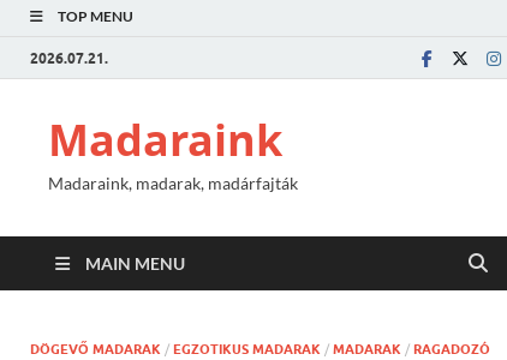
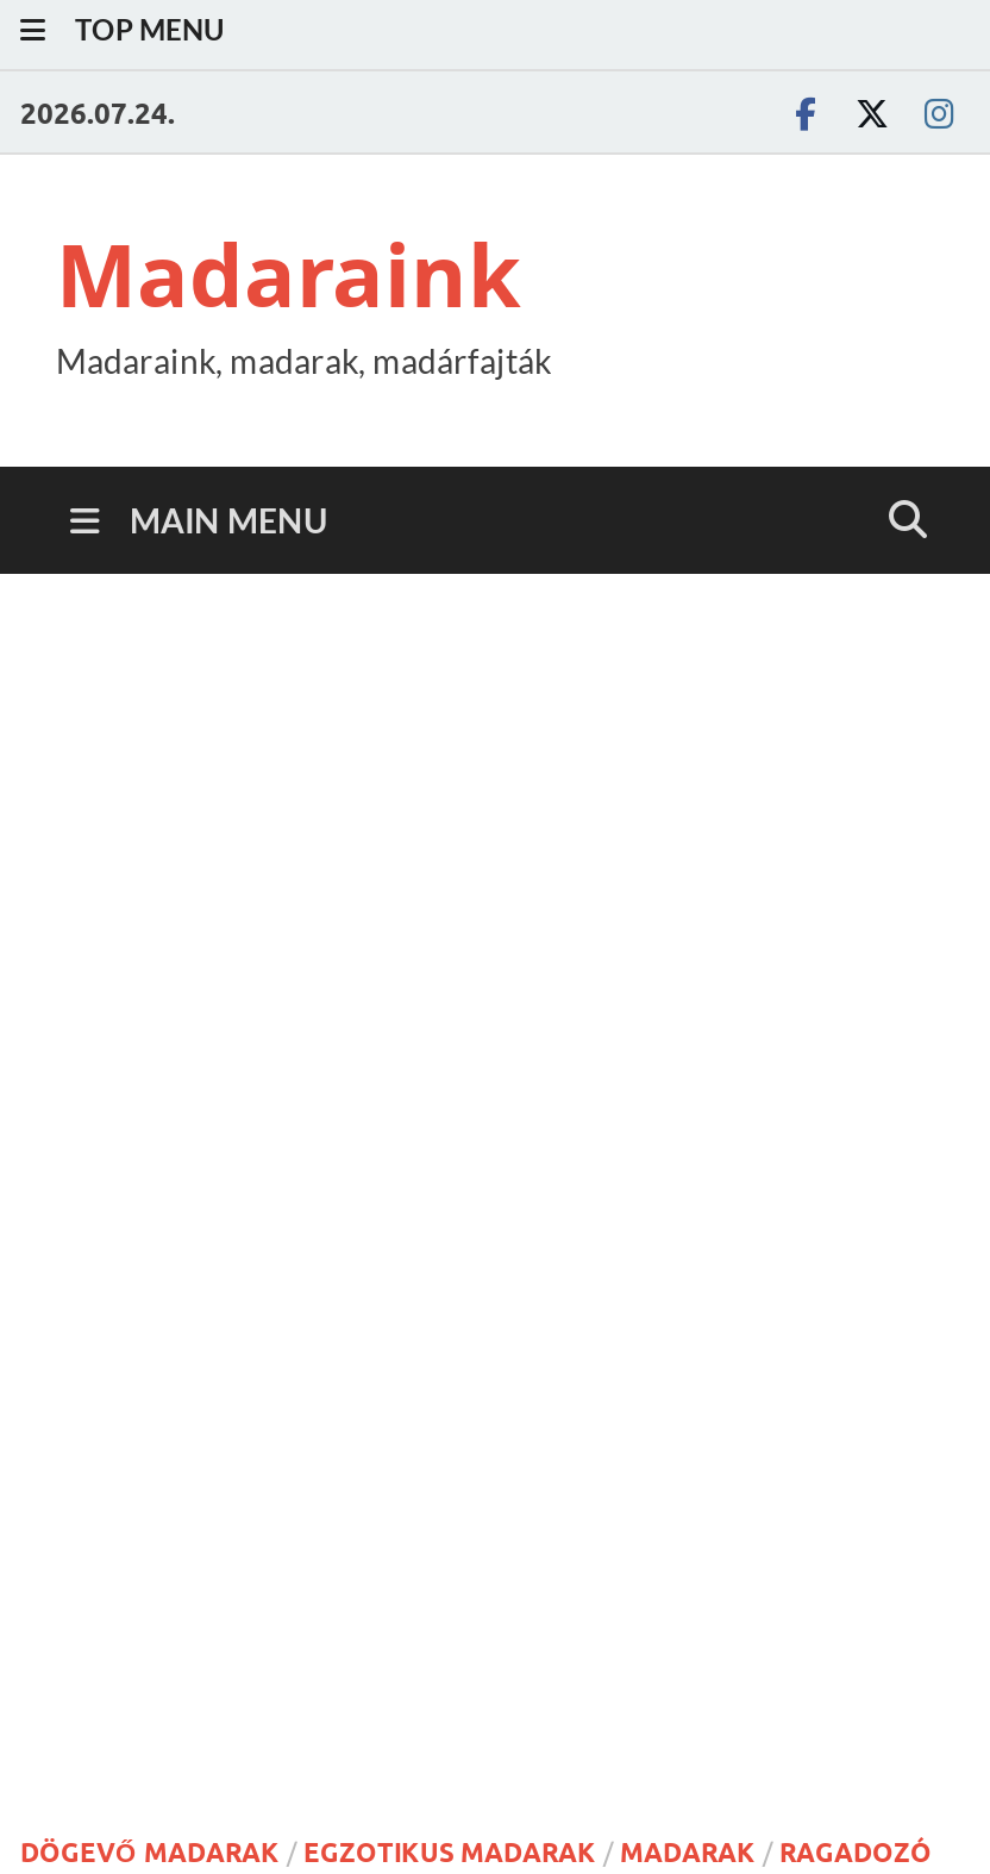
- 2026.07.21.
+ 2026.07.24.
